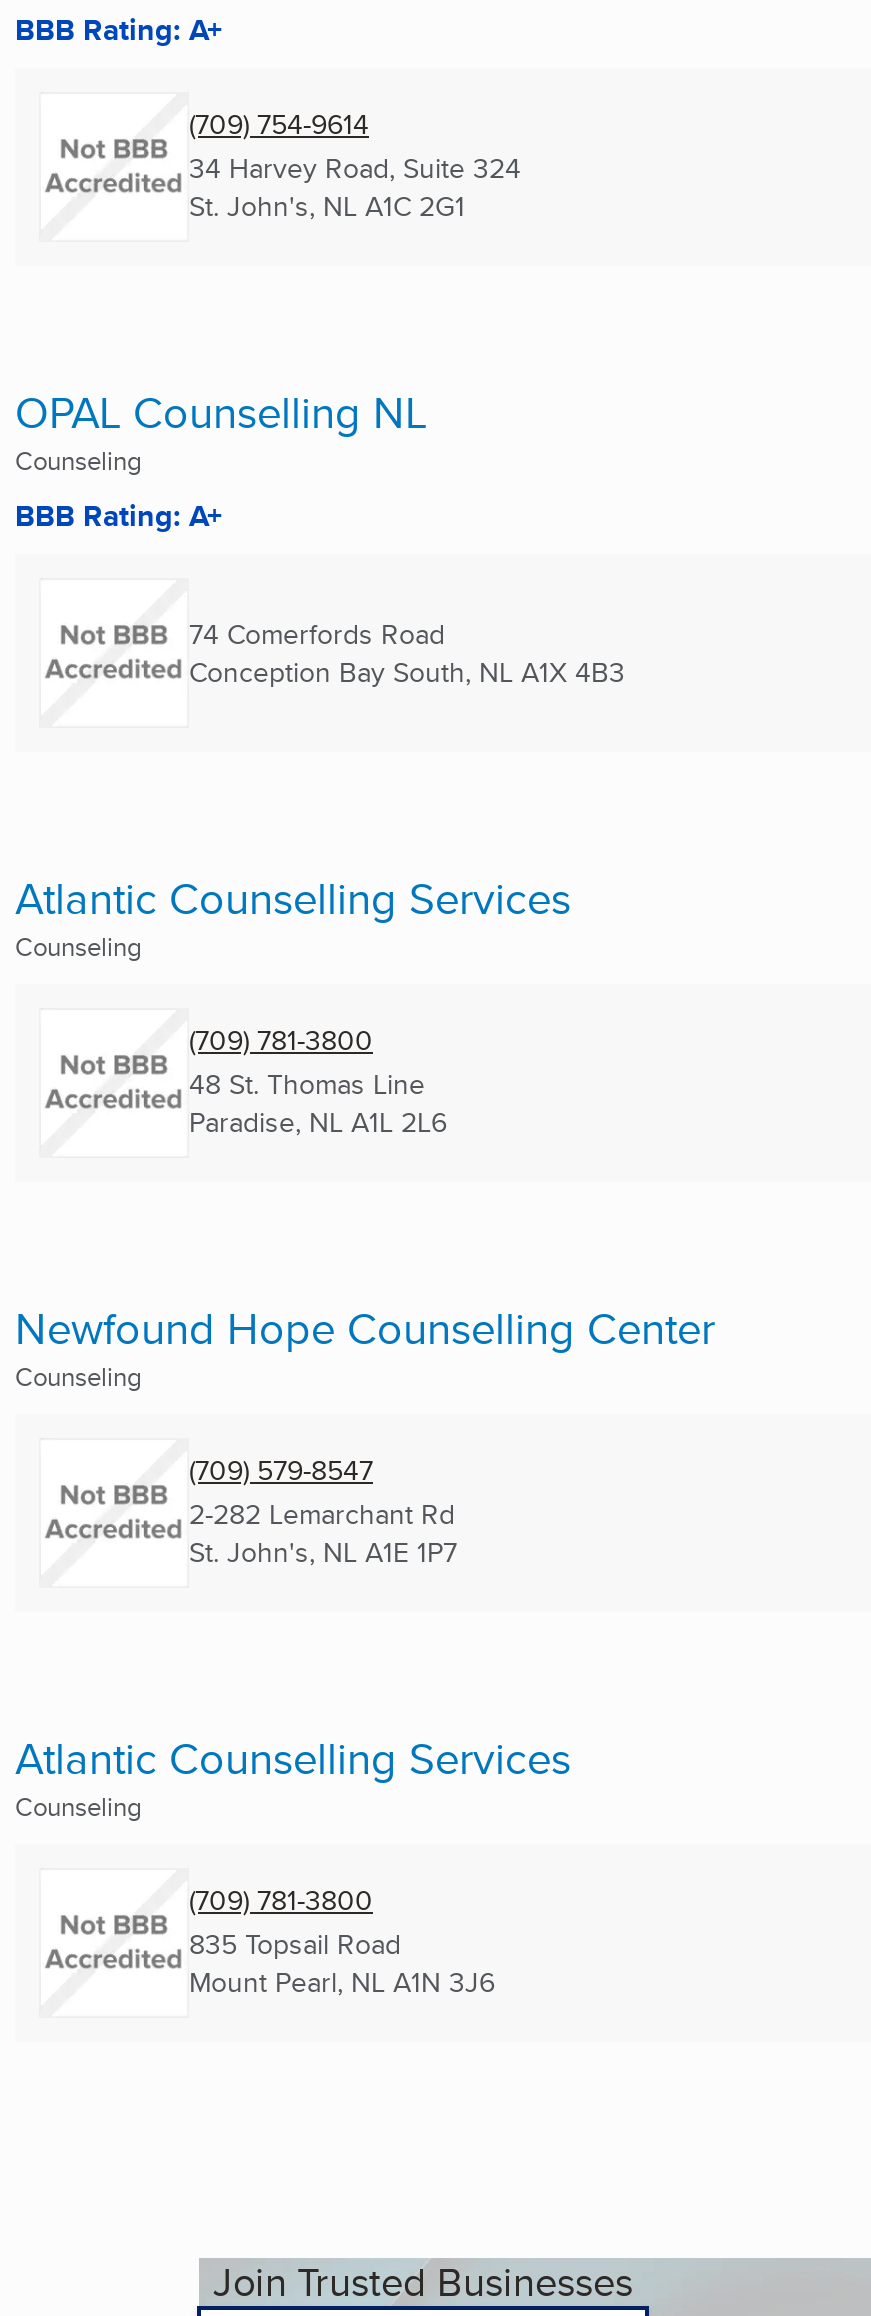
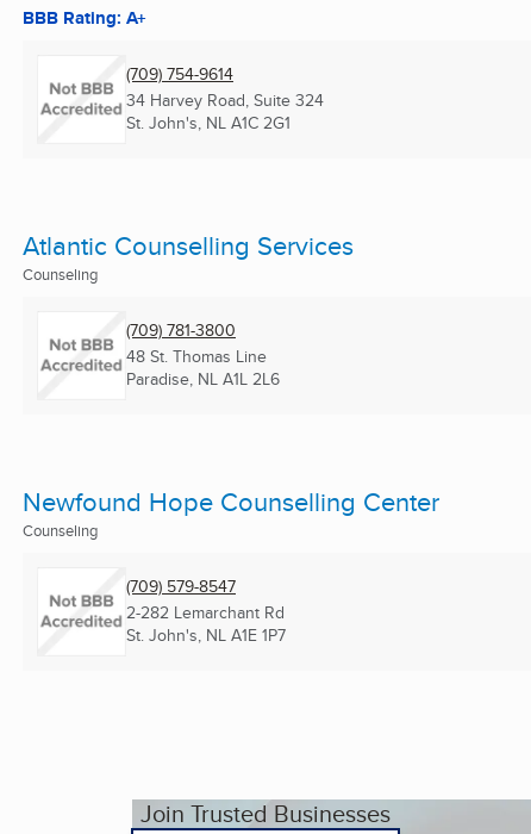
- OPAL Counselling NL
- Counseling
- BBB Rating: A+
- 74 Comerfords Road
- Conception Bay South, NL A1X 4B3

- Atlantic Counselling Services
- Counseling
- (709) 781-3800
- 835 Topsail Road
- Mount Pearl, NL A1N 3J6
